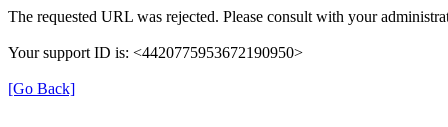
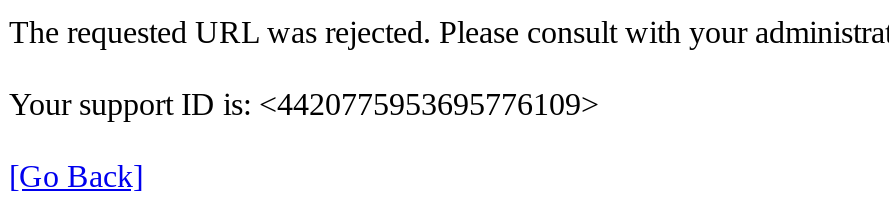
- Your support ID is: <4420775953672190950>
+ Your support ID is: <4420775953695776109>
